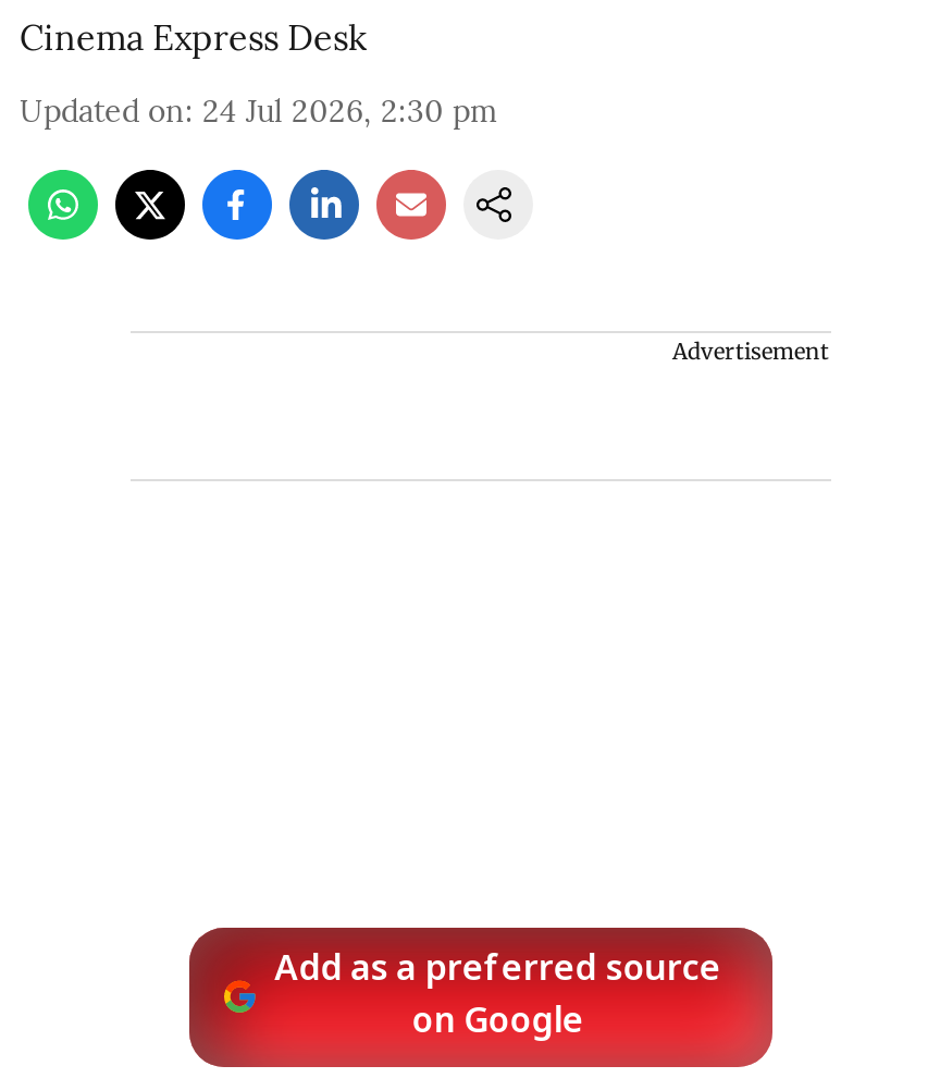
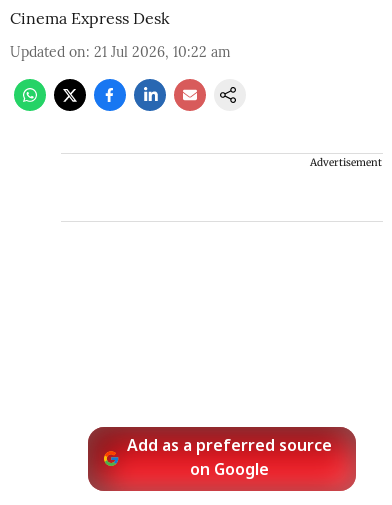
- Updated on: 24 Jul 2026, 2:30 pm
+ Updated on: 21 Jul 2026, 10:22 am
